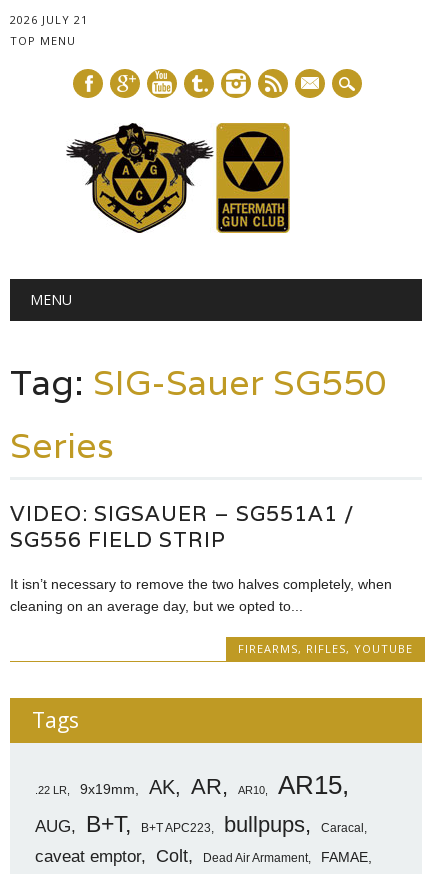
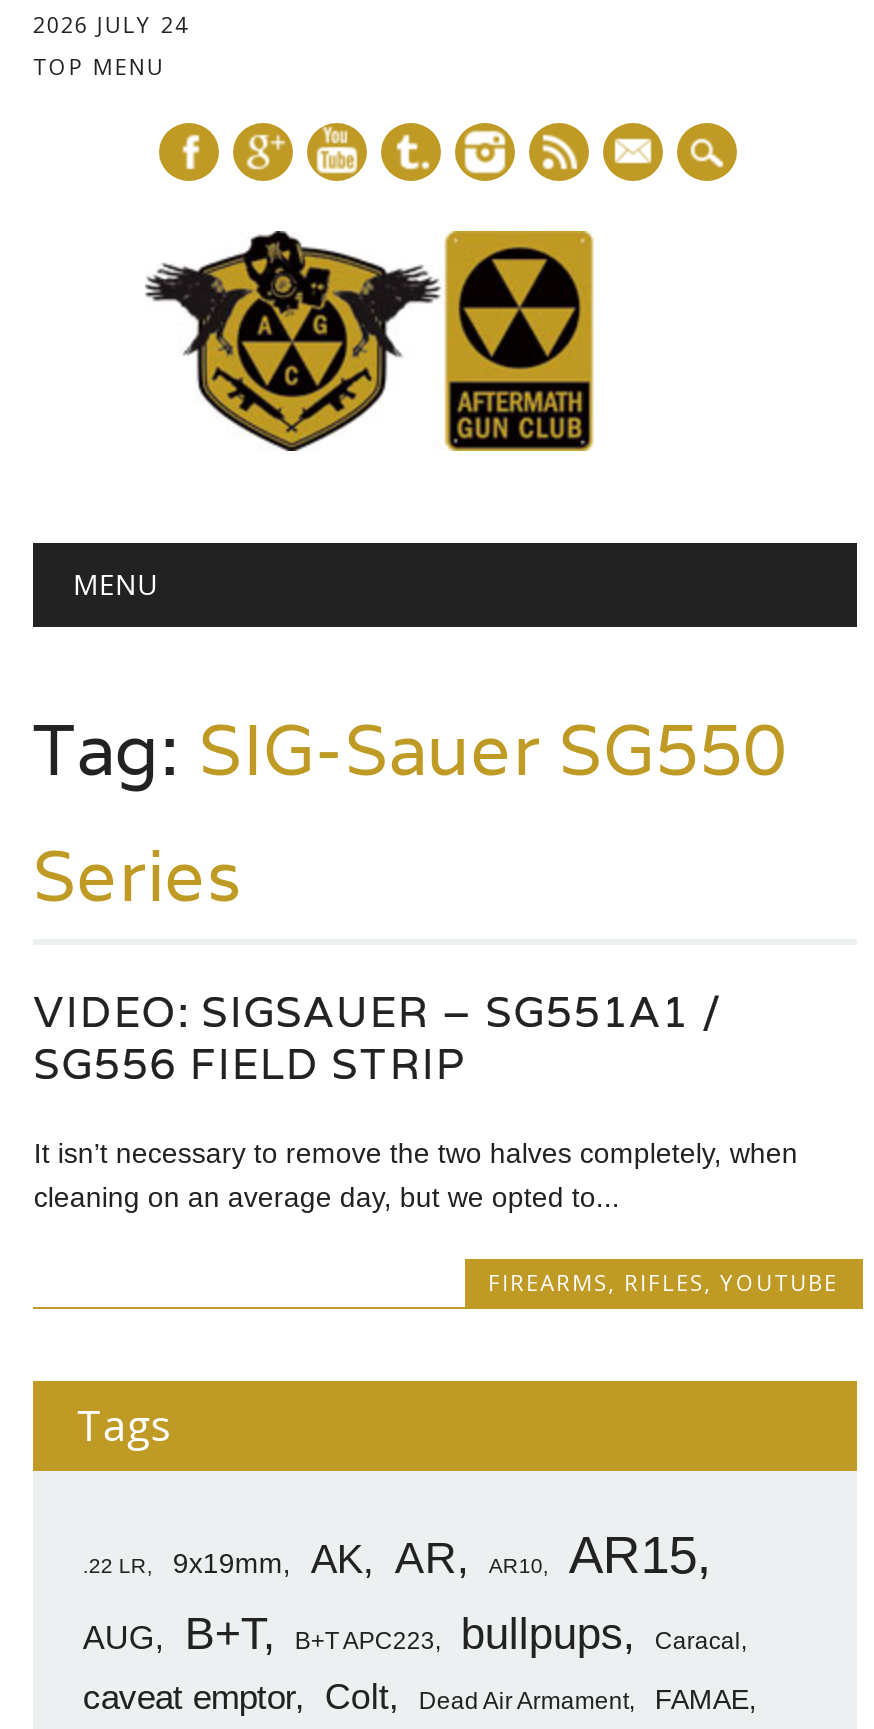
- 2026 JULY 21
+ 2026 JULY 24
